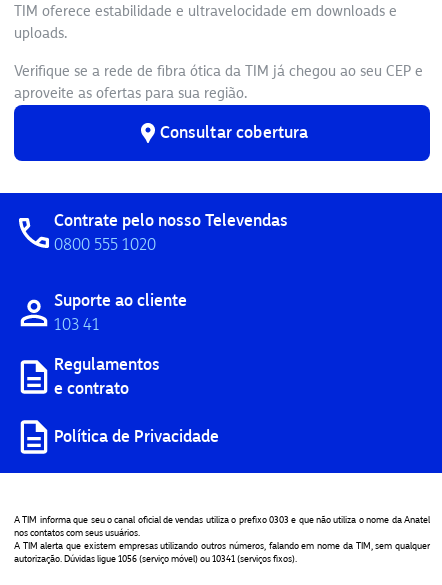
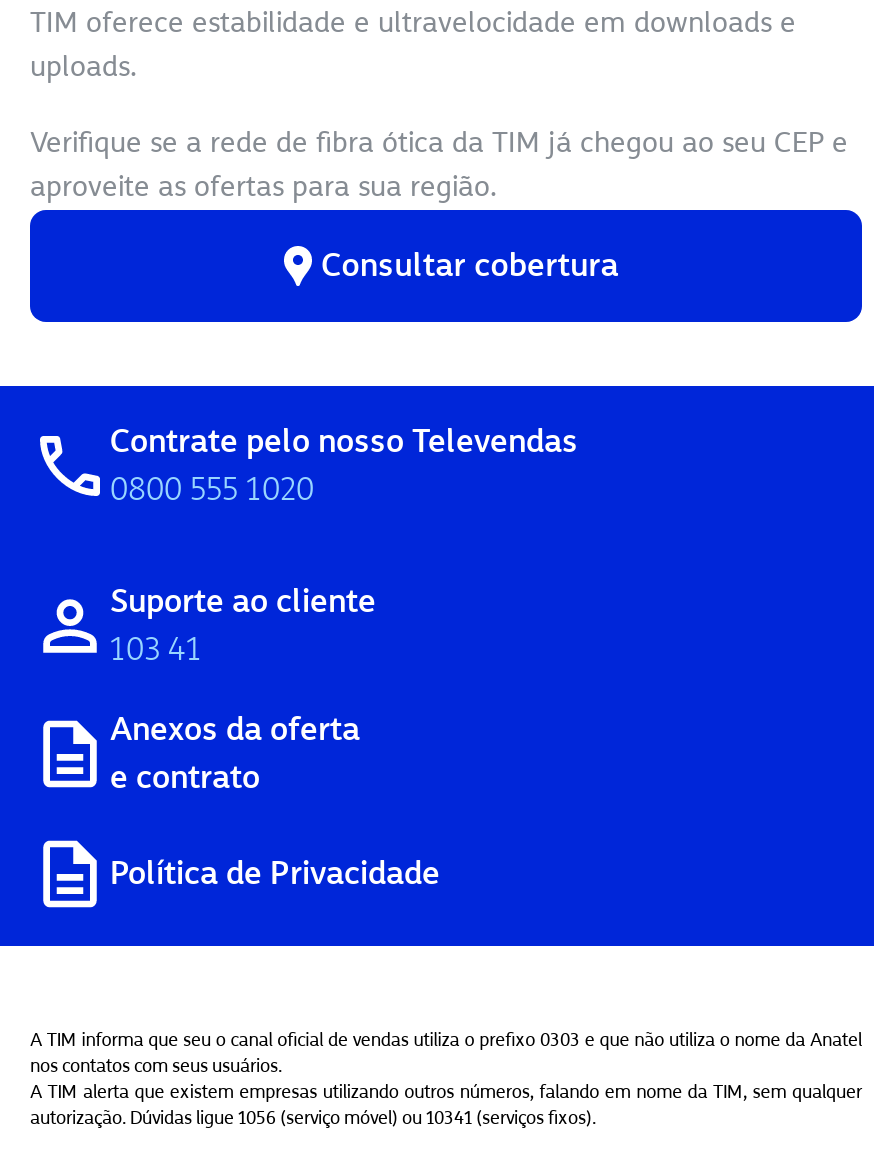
- Regulamentos
+ Anexos da oferta
